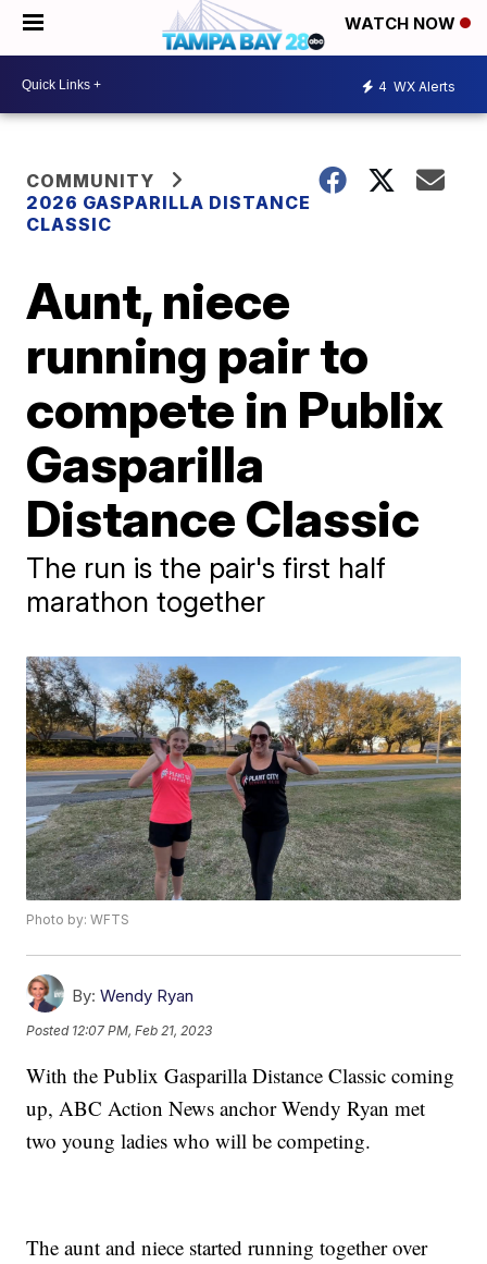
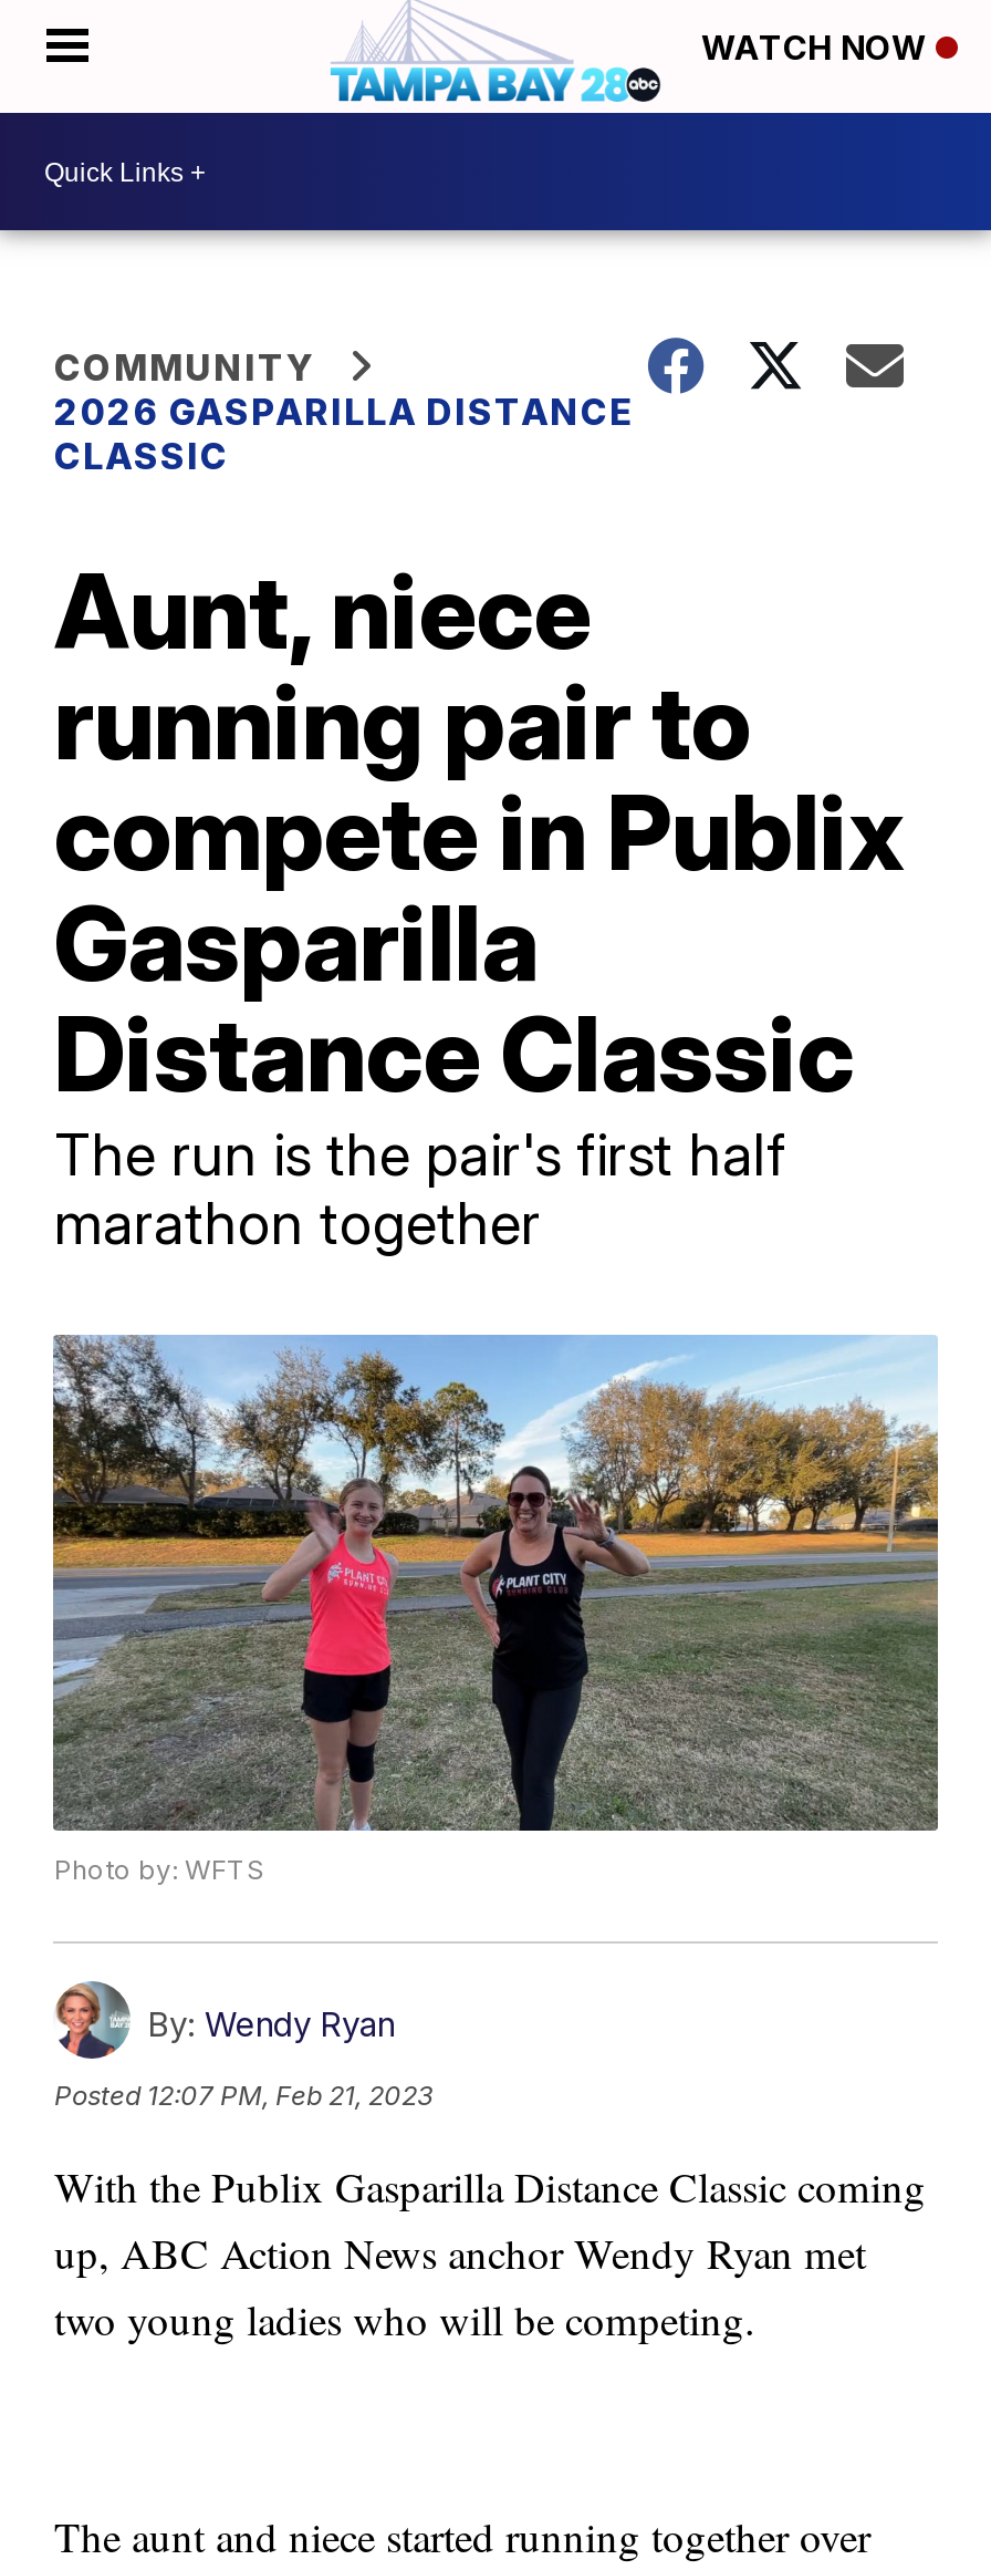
- 4 WX Alerts
